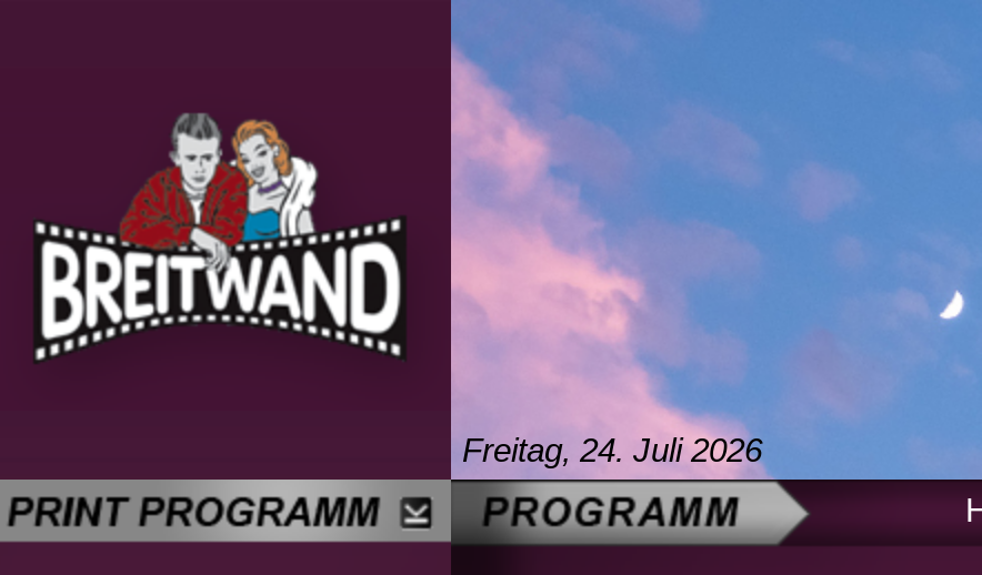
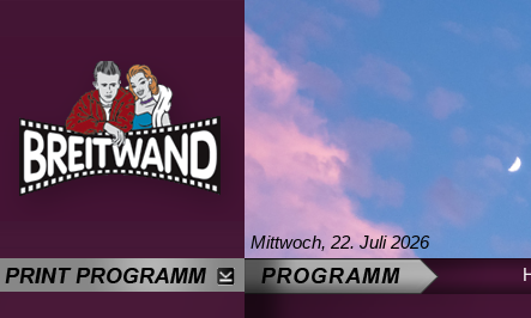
- Freitag, 24. Juli 2026
+ Mittwoch, 22. Juli 2026
